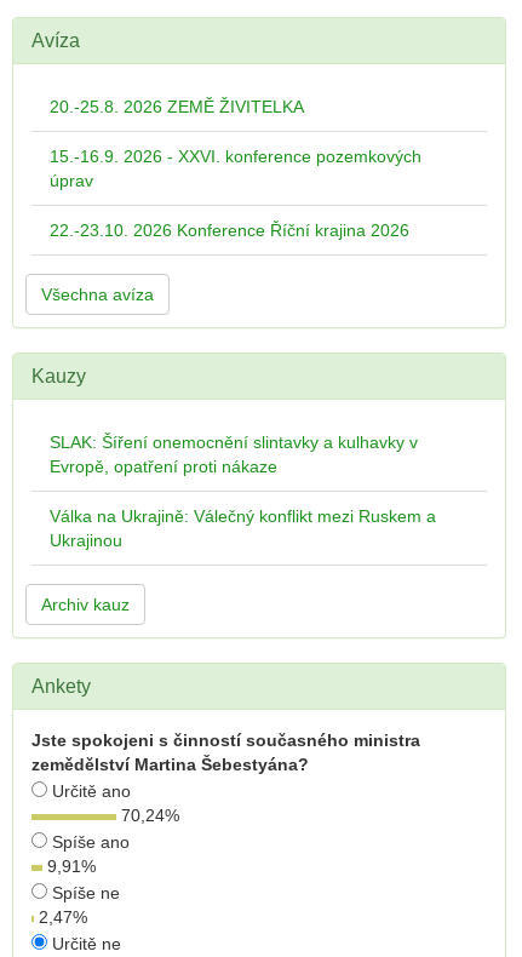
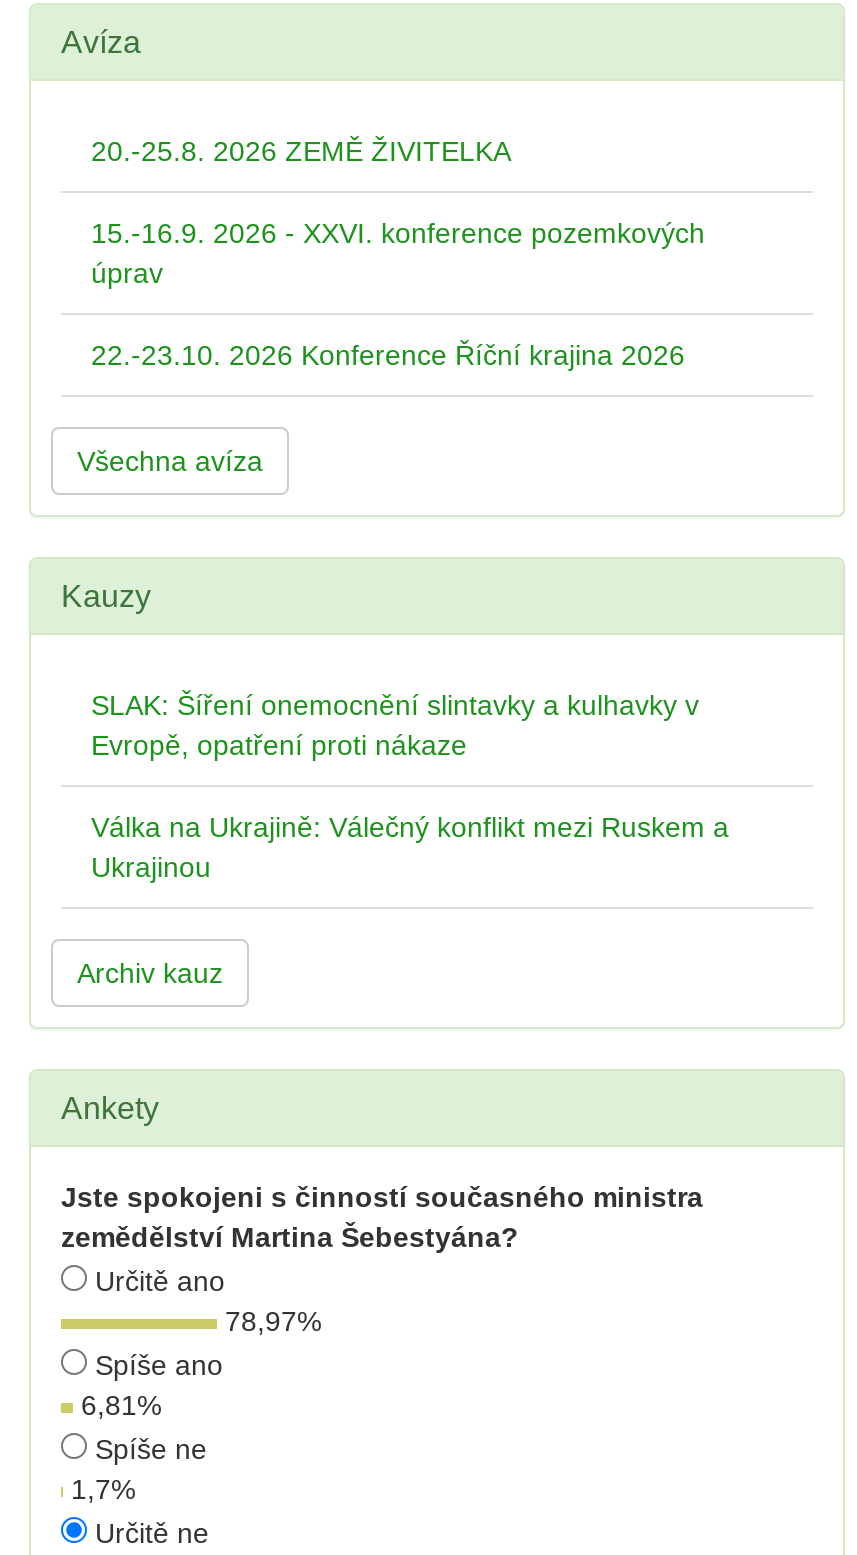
- 70,24%
+ 78,97%

- 9,91%
+ 6,81%

- 2,47%
+ 1,7%
